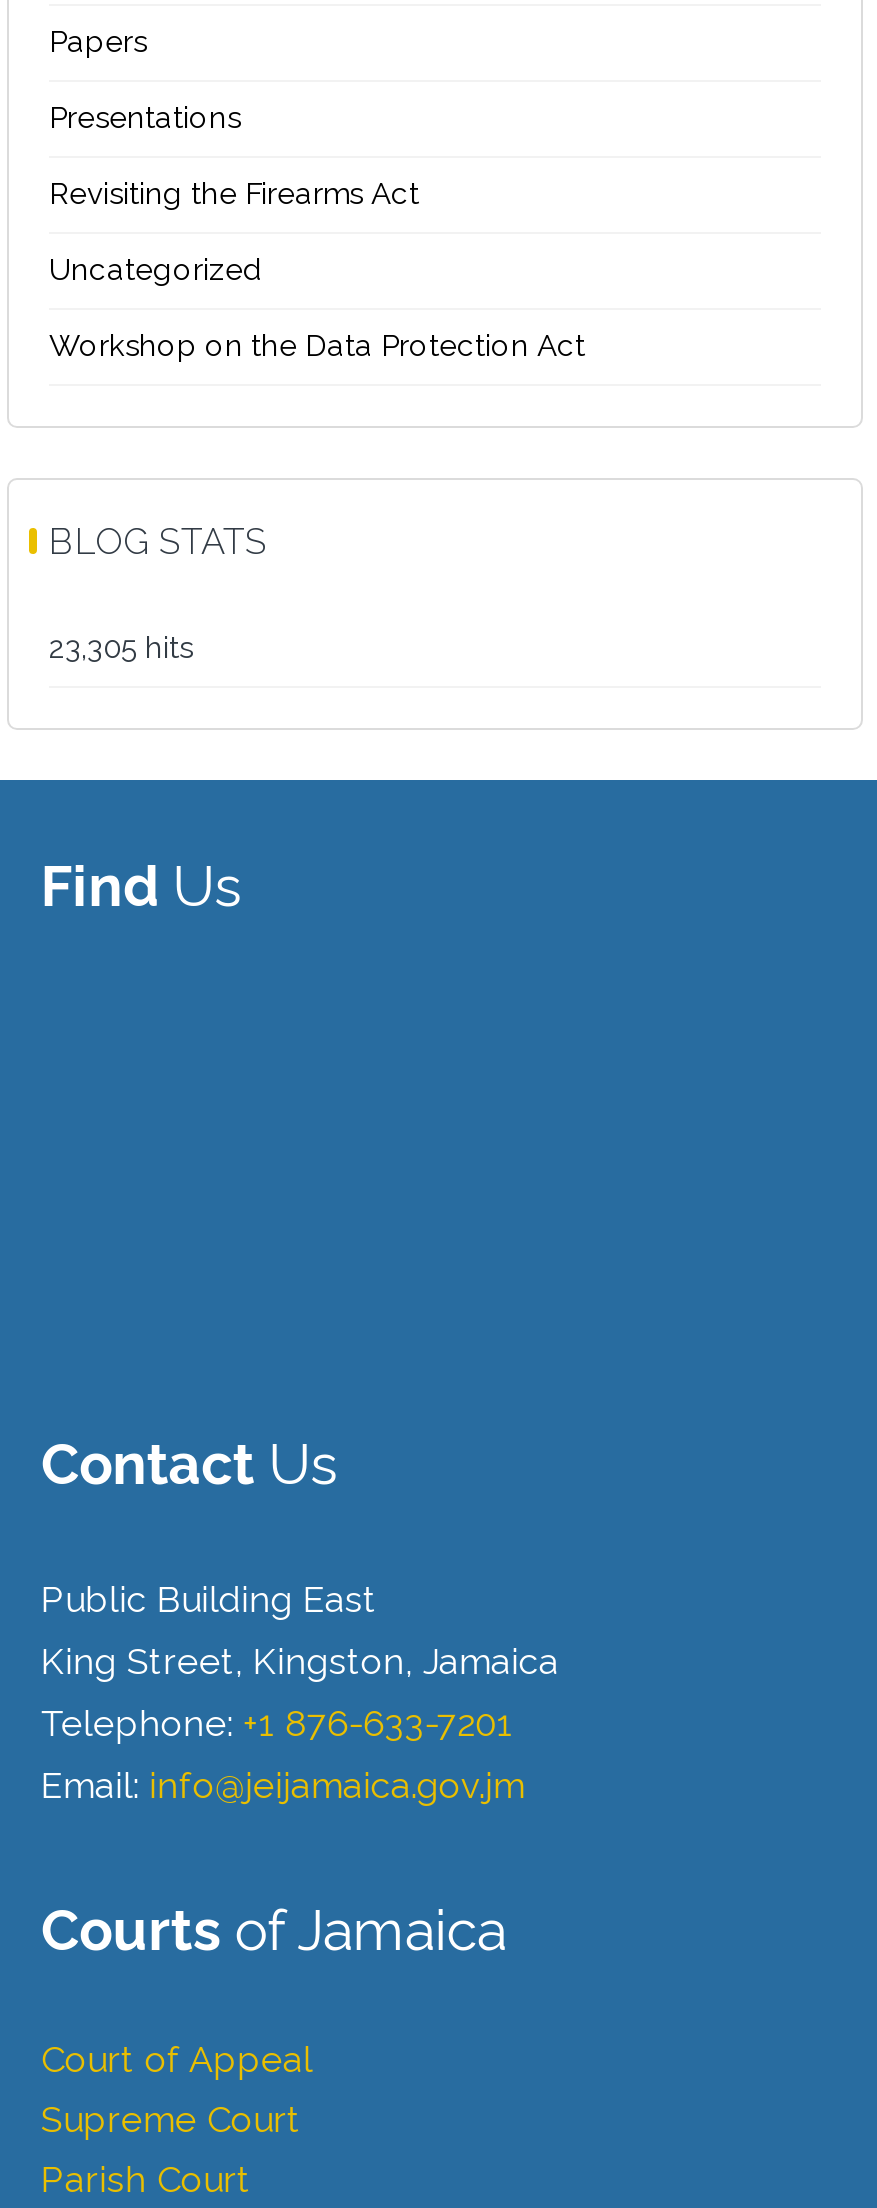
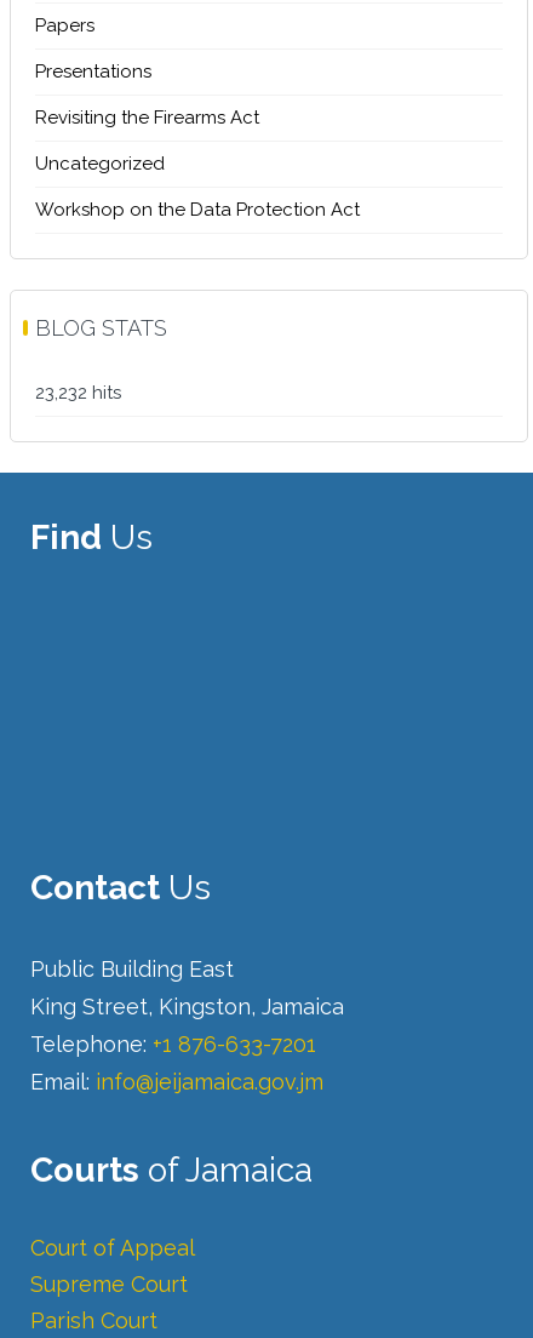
- 23,305 hits
+ 23,232 hits
